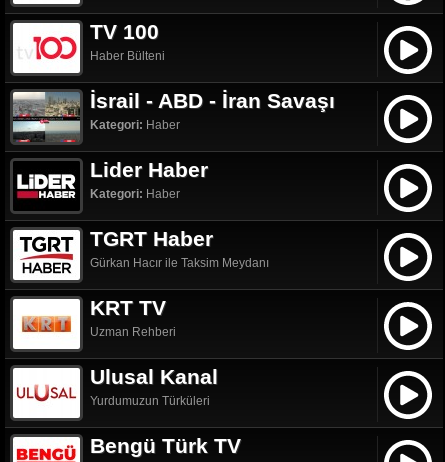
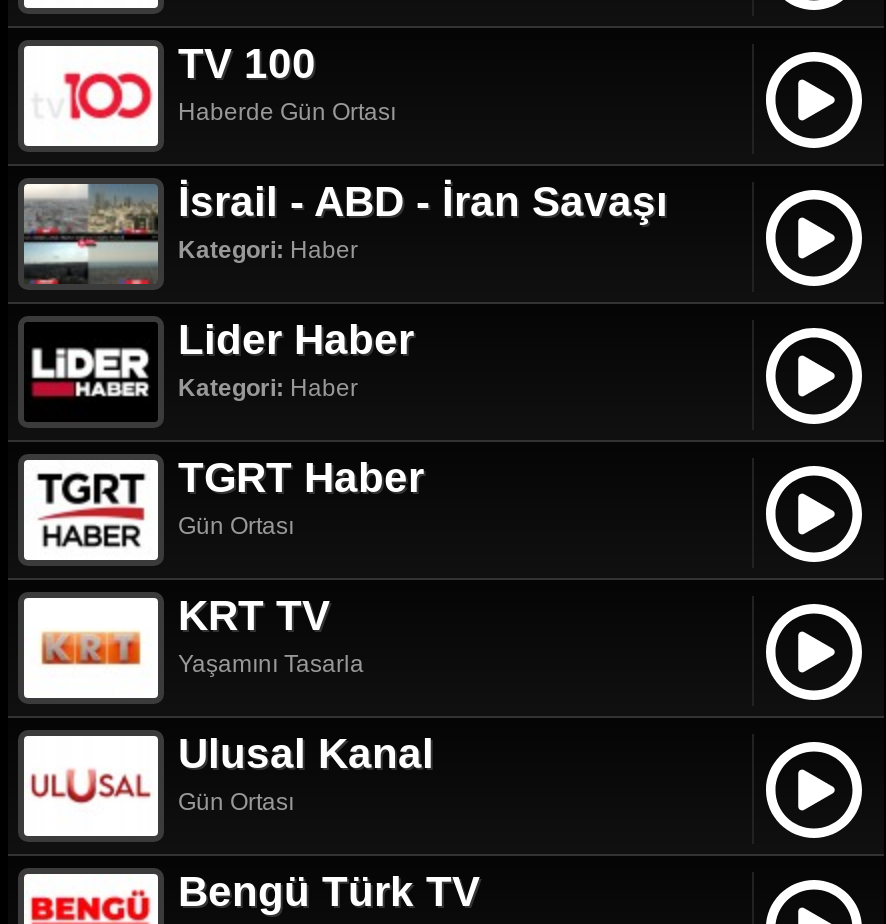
- Haber Bülteni
+ Haberde Gün Ortası

- Gürkan Hacır ile Taksim Meydanı
+ Gün Ortası

- Uzman Rehberi
+ Yaşamını Tasarla

- Yurdumuzun Türküleri
+ Gün Ortası
